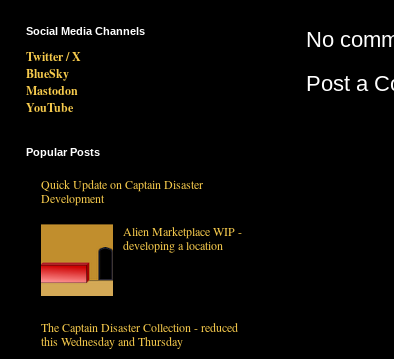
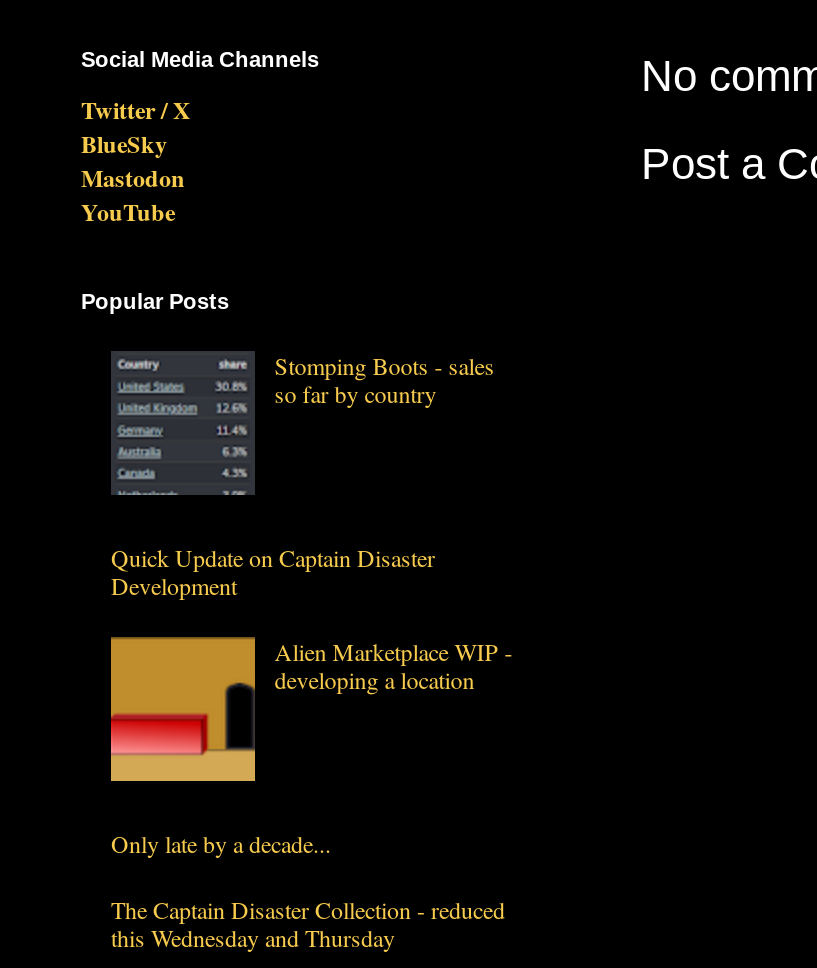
+ [image]
+ Stomping Boots - sales
+ so far by country

+ Only late by a decade...
